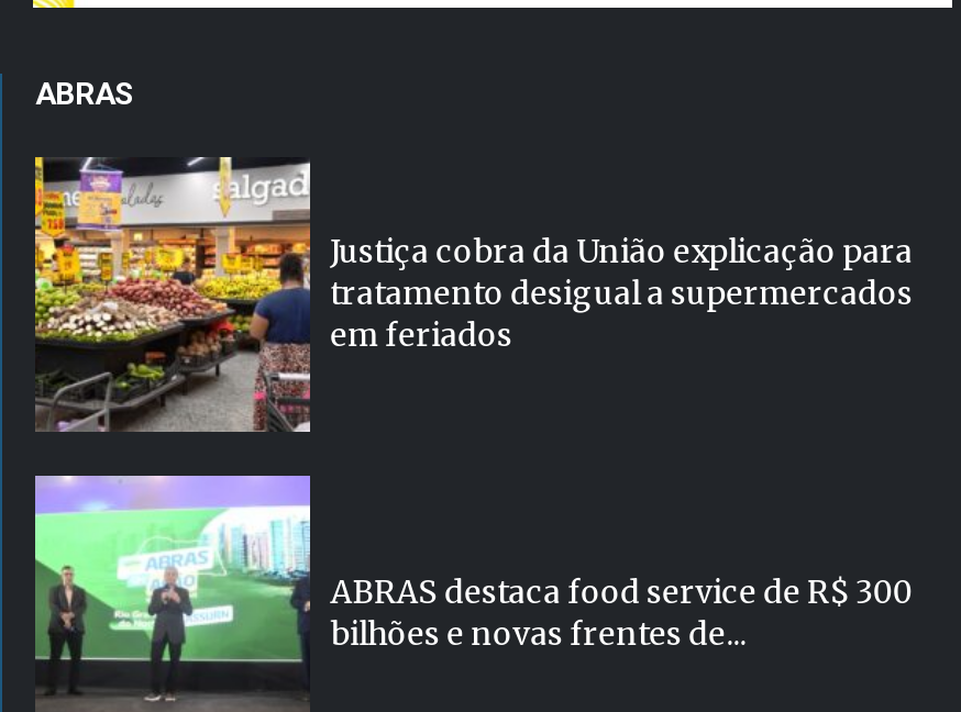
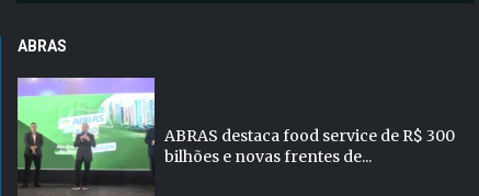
- [image]
- Justiça cobra da União explicação para
- tratamento desigual a supermercados
- em feriados
